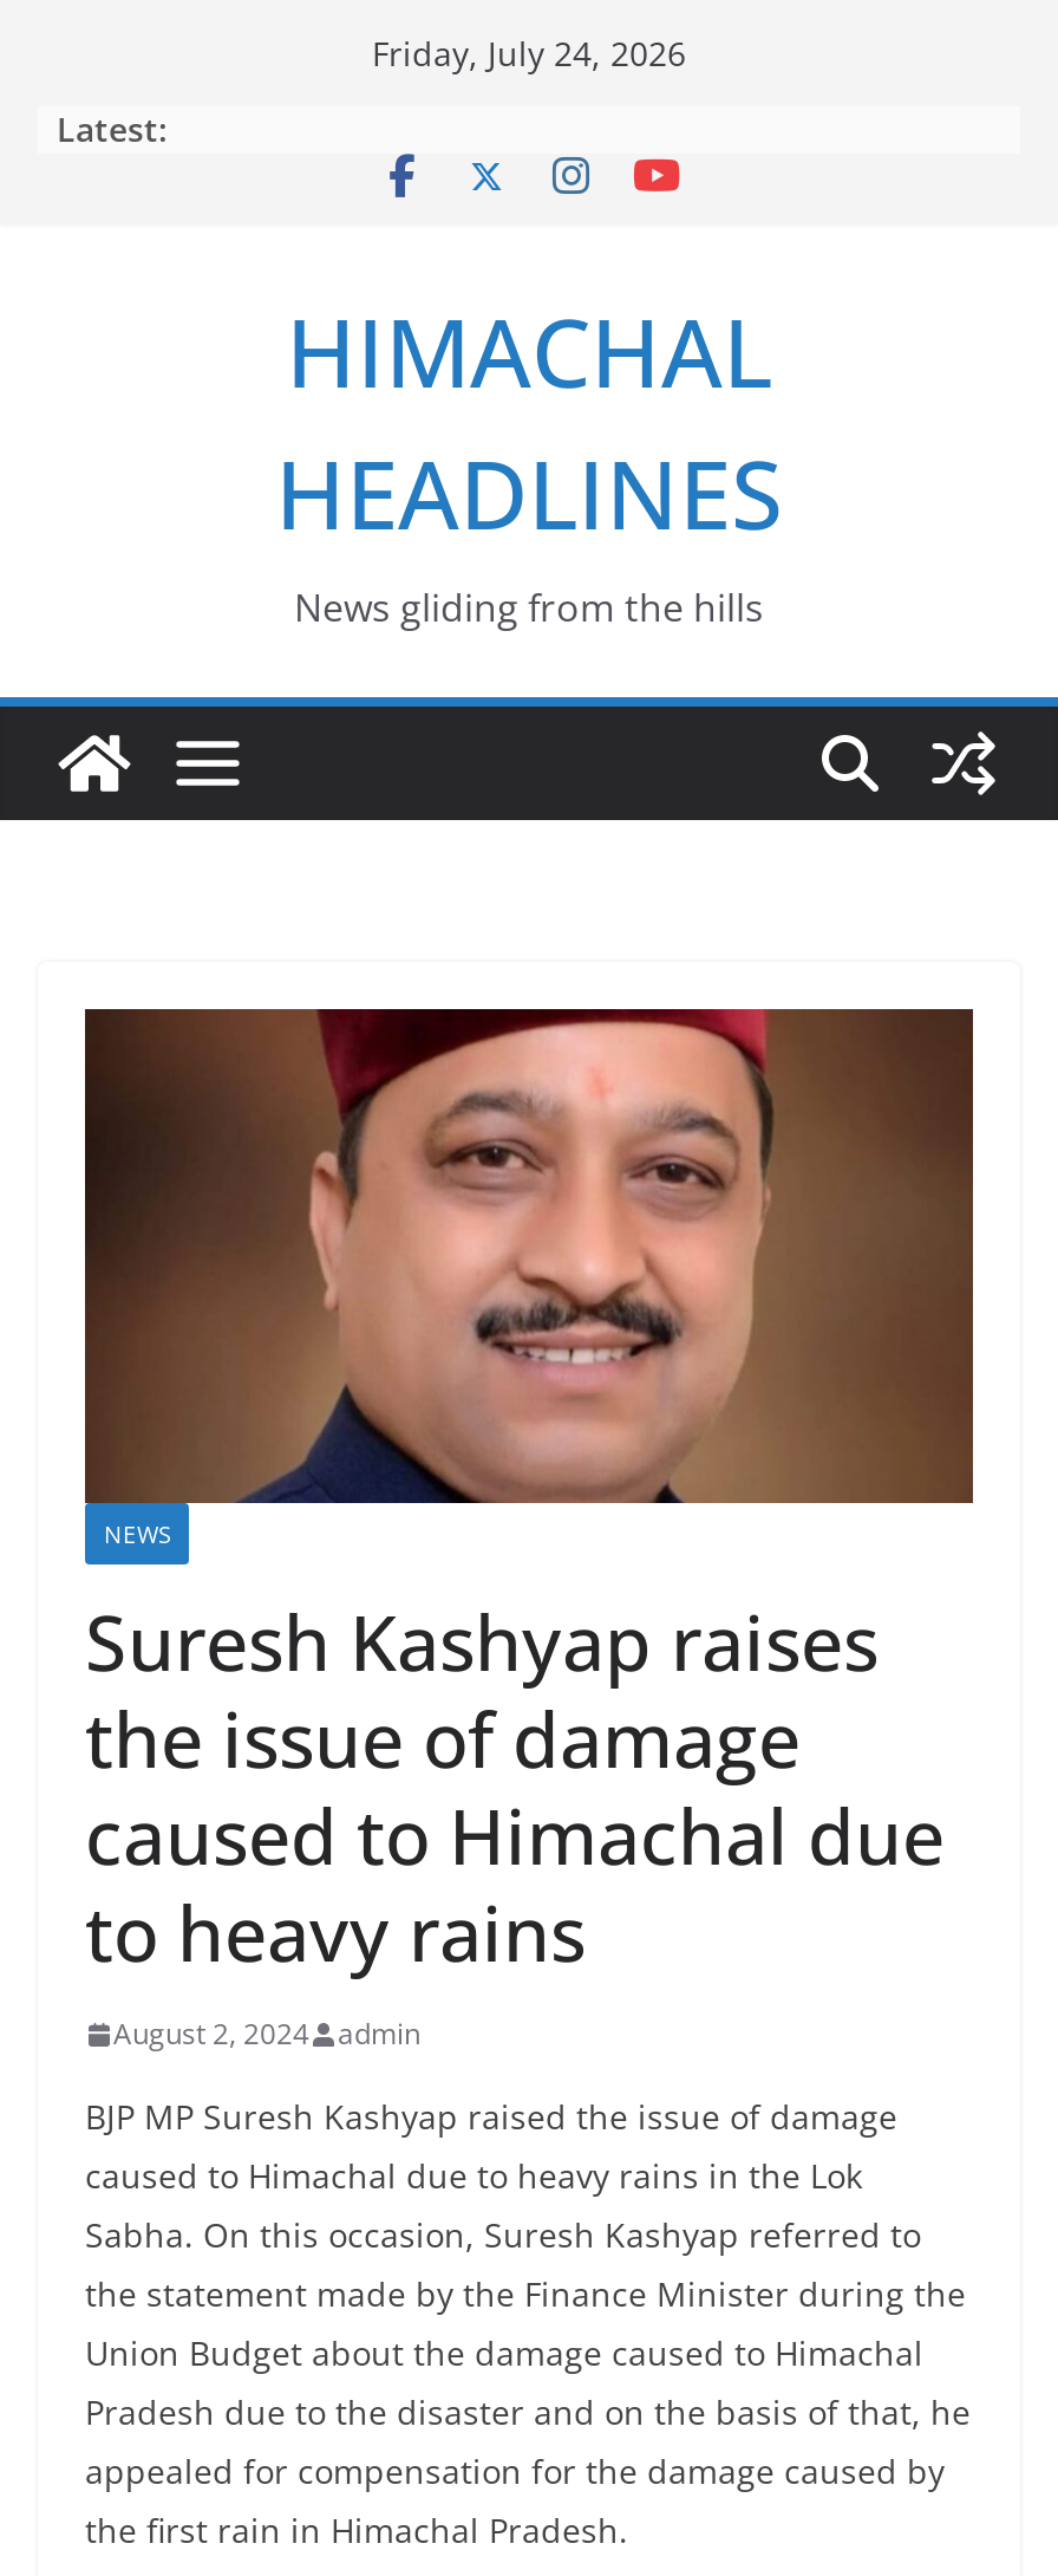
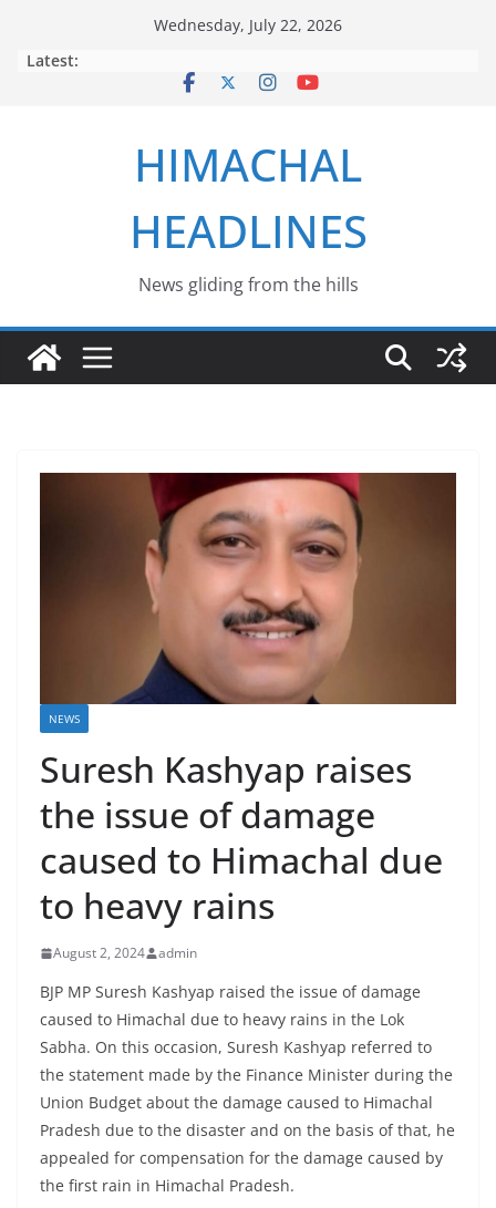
- Friday, July 24, 2026
+ Wednesday, July 22, 2026
